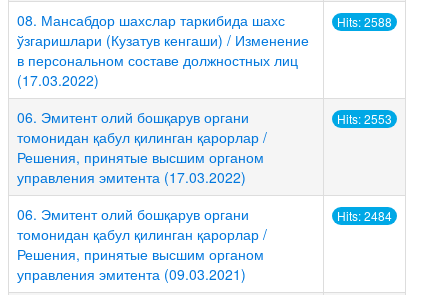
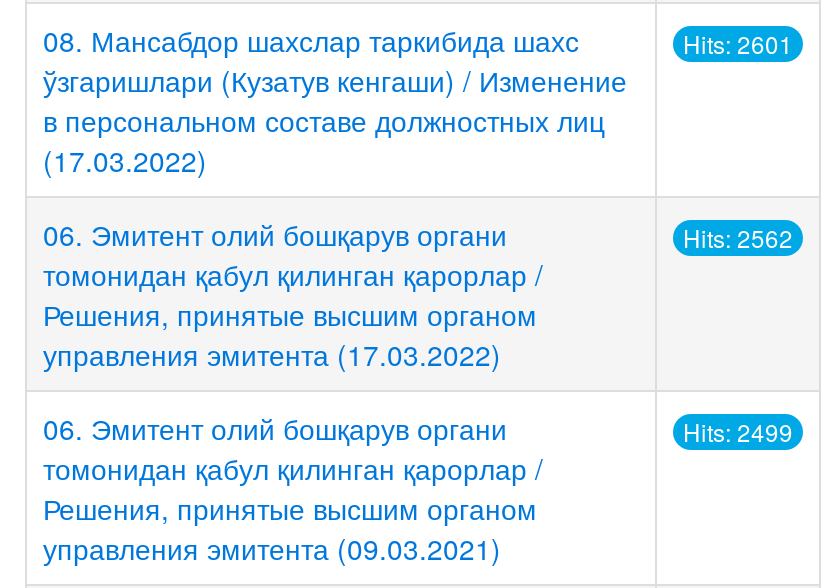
- Hits: 2588
+ Hits: 2601

- Hits: 2553
+ Hits: 2562

- Hits: 2484
+ Hits: 2499
